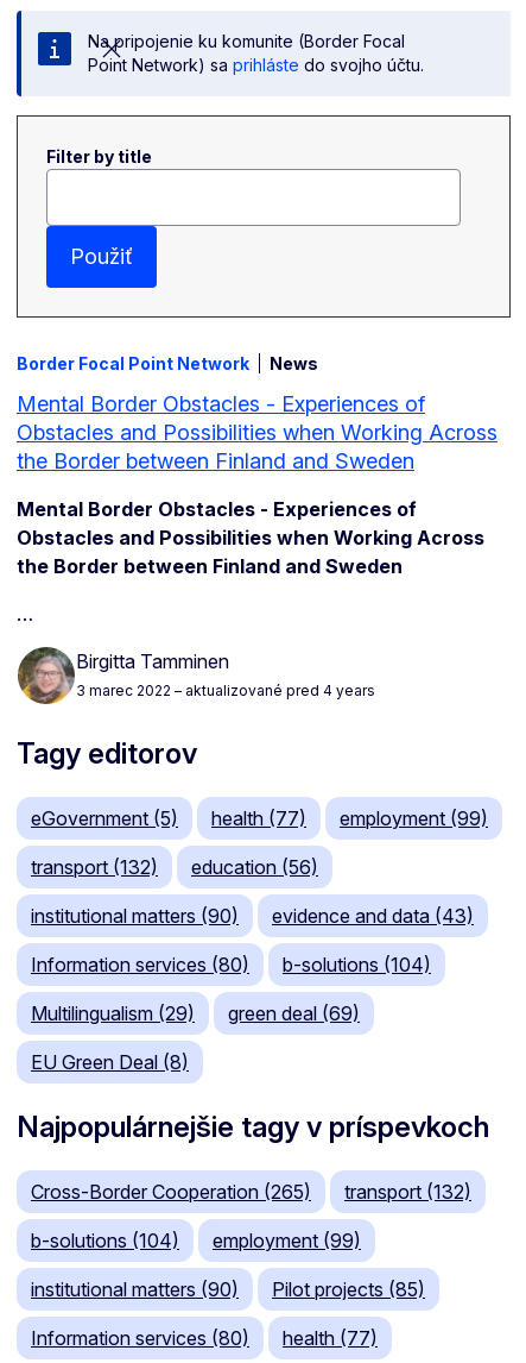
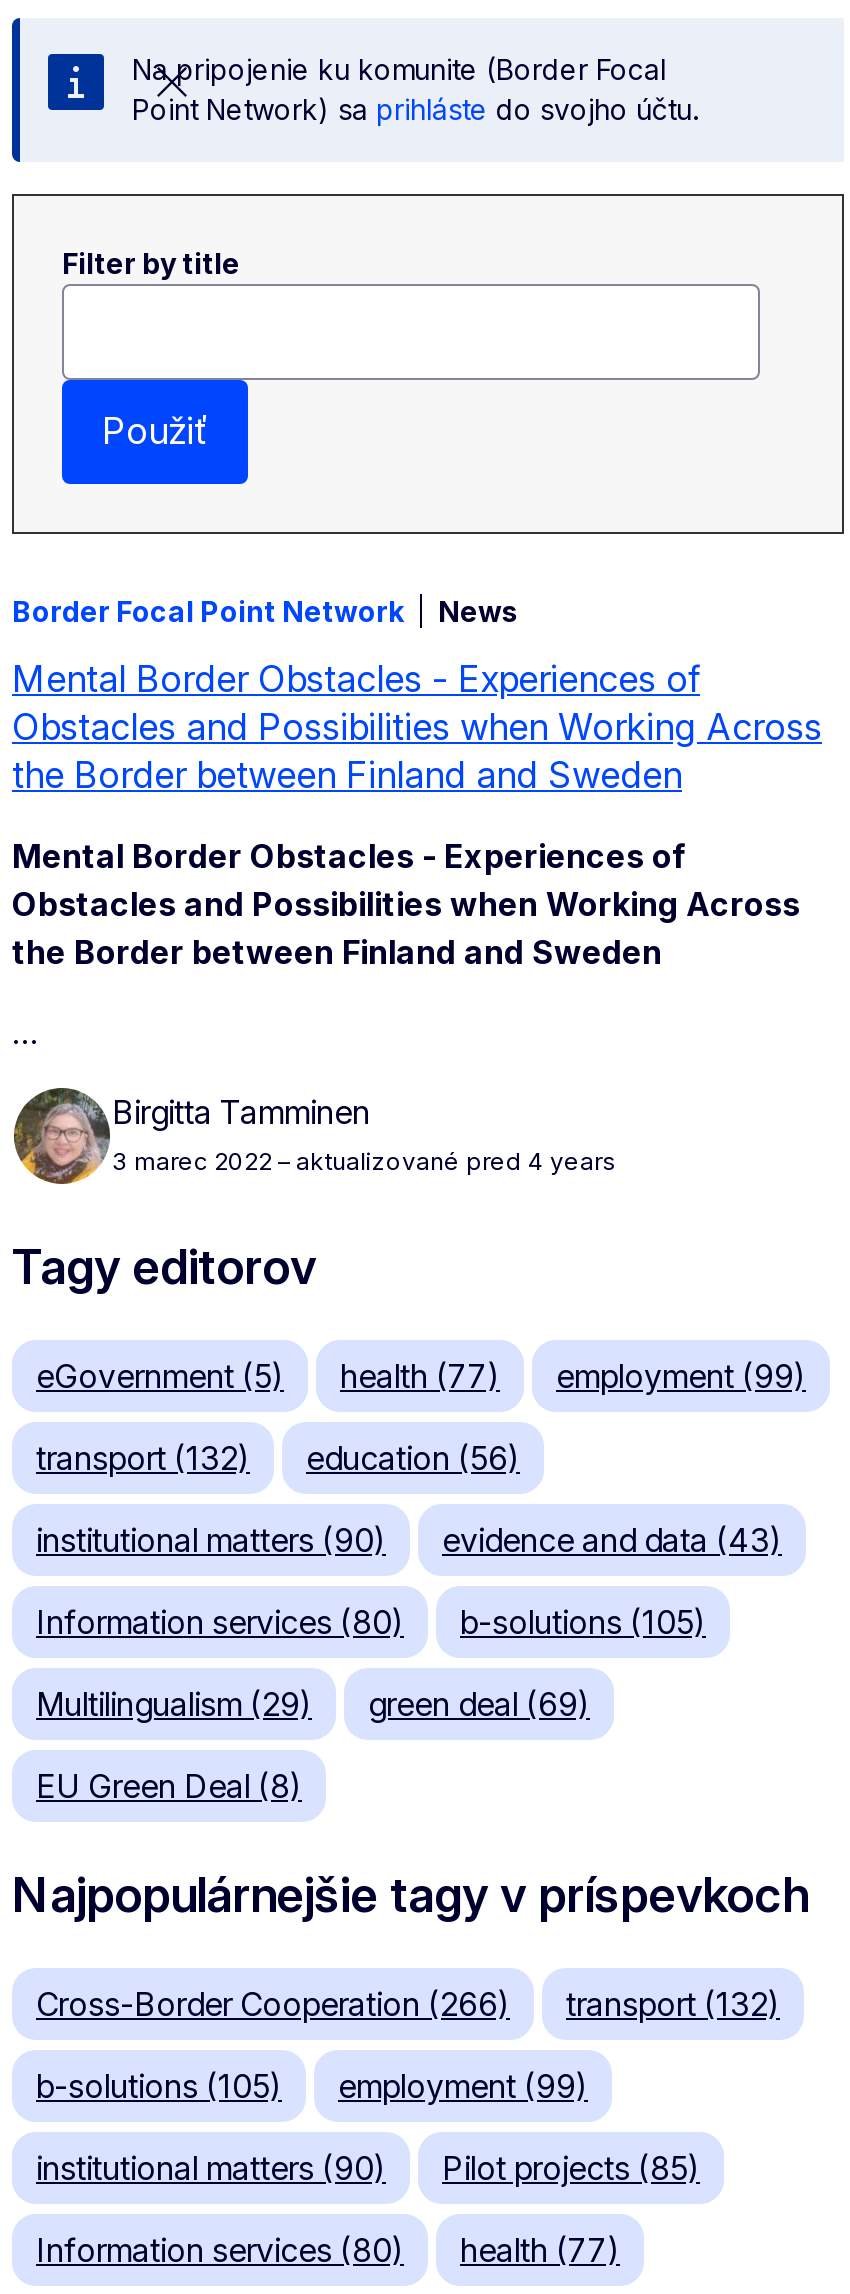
- Information services (80) b-solutions (104)
+ Information services (80) b-solutions (105)

- Cross-Border Cooperation (265)
+ Cross-Border Cooperation (266)

- b-solutions (104) employment (99)
+ b-solutions (105) employment (99)
